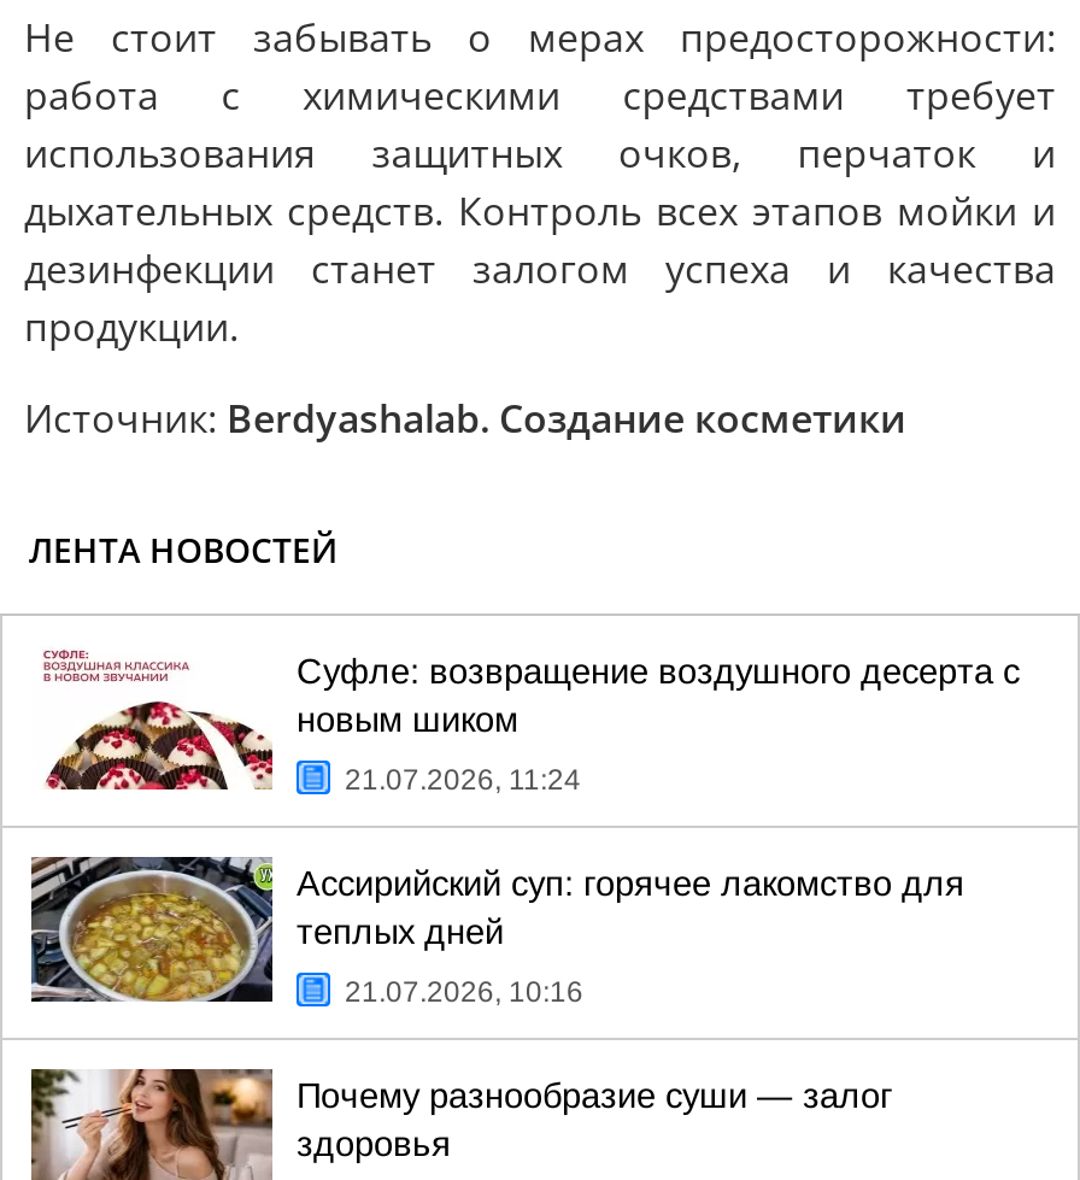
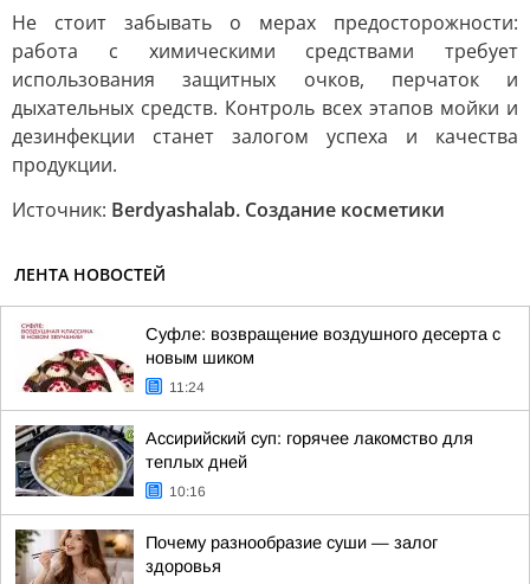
- 21.07.2026, 11:24
+ 11:24

- 21.07.2026, 10:16
+ 10:16
